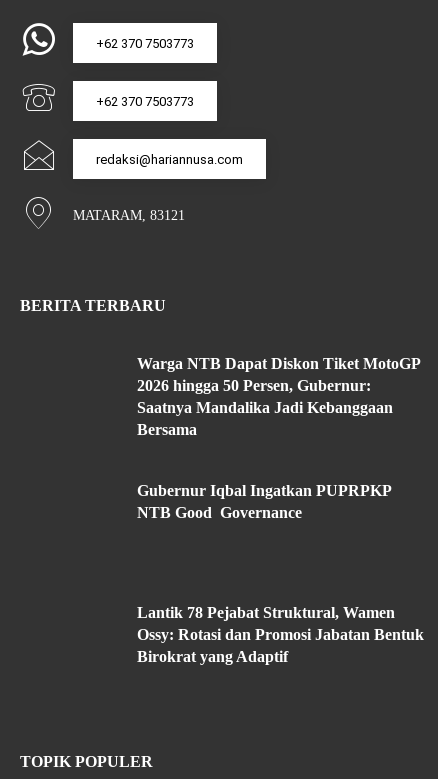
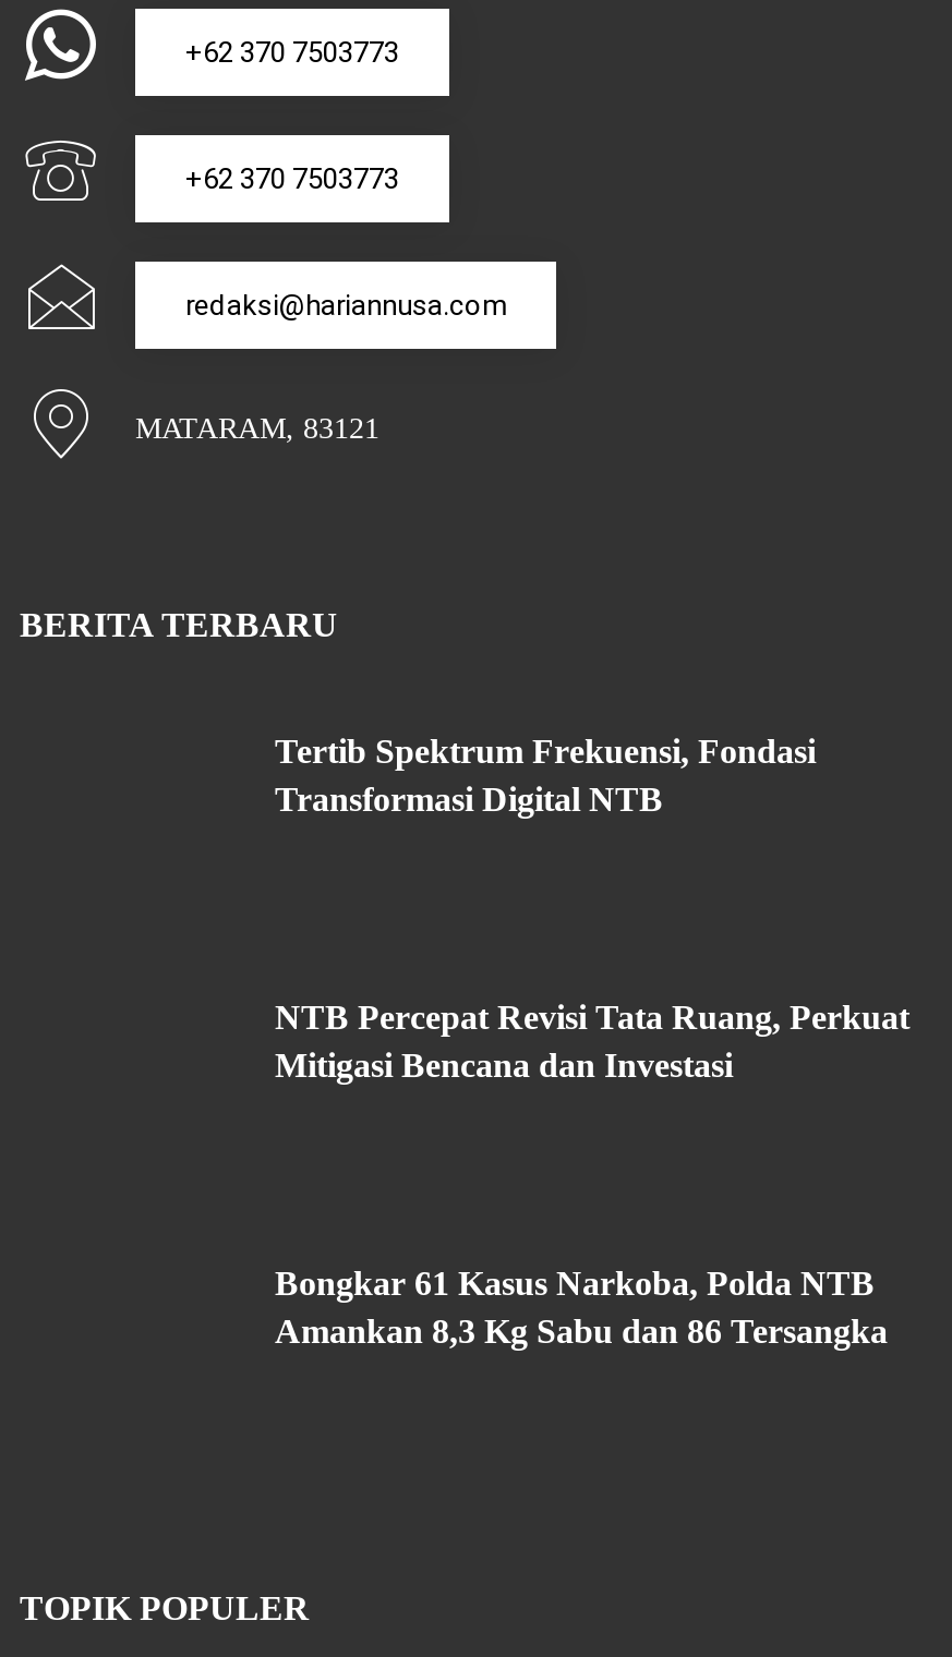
- Warga NTB Dapat Diskon Tiket MotoGP
- 2026 hingga 50 Persen, Gubernur:
- Saatnya Mandalika Jadi Kebanggaan
- Bersama
+ Tertib Spektrum Frekuensi, Fondasi
+ Transformasi Digital NTB

- Gubernur Iqbal Ingatkan PUPRPKP
- NTB Good Governance
+ NTB Percepat Revisi Tata Ruang, Perkuat
+ Mitigasi Bencana dan Investasi

- Lantik 78 Pejabat Struktural, Wamen
- Ossy: Rotasi dan Promosi Jabatan Bentuk
- Birokrat yang Adaptif
+ Bongkar 61 Kasus Narkoba, Polda NTB
+ Amankan 8,3 Kg Sabu dan 86 Tersangka
